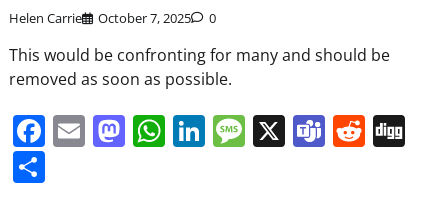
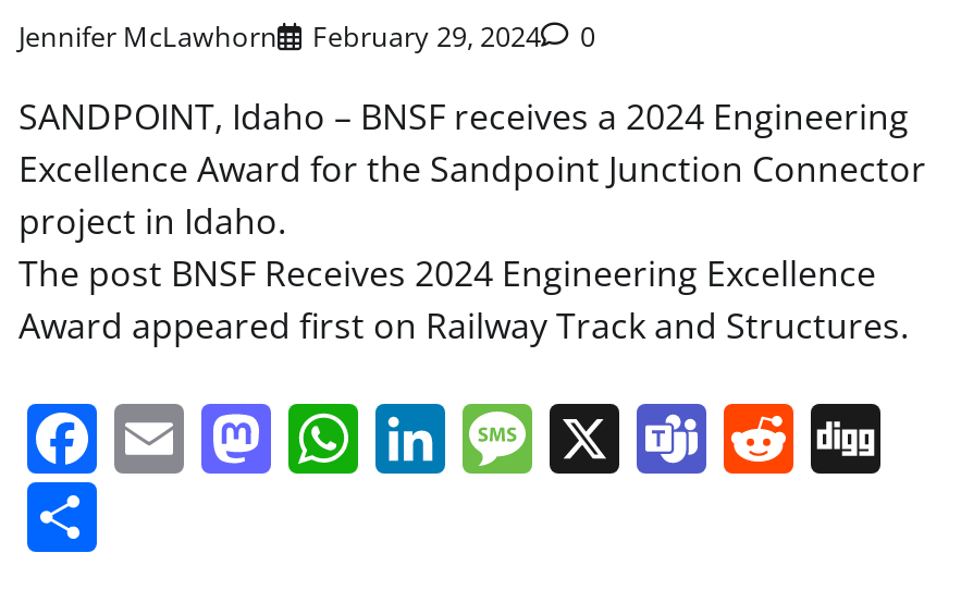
- Helen Carrie
- October 7, 2025
+ Jennifer McLawhorn
+ February 29, 2024

- This would be confronting for many and should be
- removed as soon as possible.
+ SANDPOINT, Idaho – BNSF receives a 2024 Engineering
+ Excellence Award for the Sandpoint Junction Connector
+ project in Idaho.
+ The post BNSF Receives 2024 Engineering Excellence
+ Award appeared first on Railway Track and Structures.
